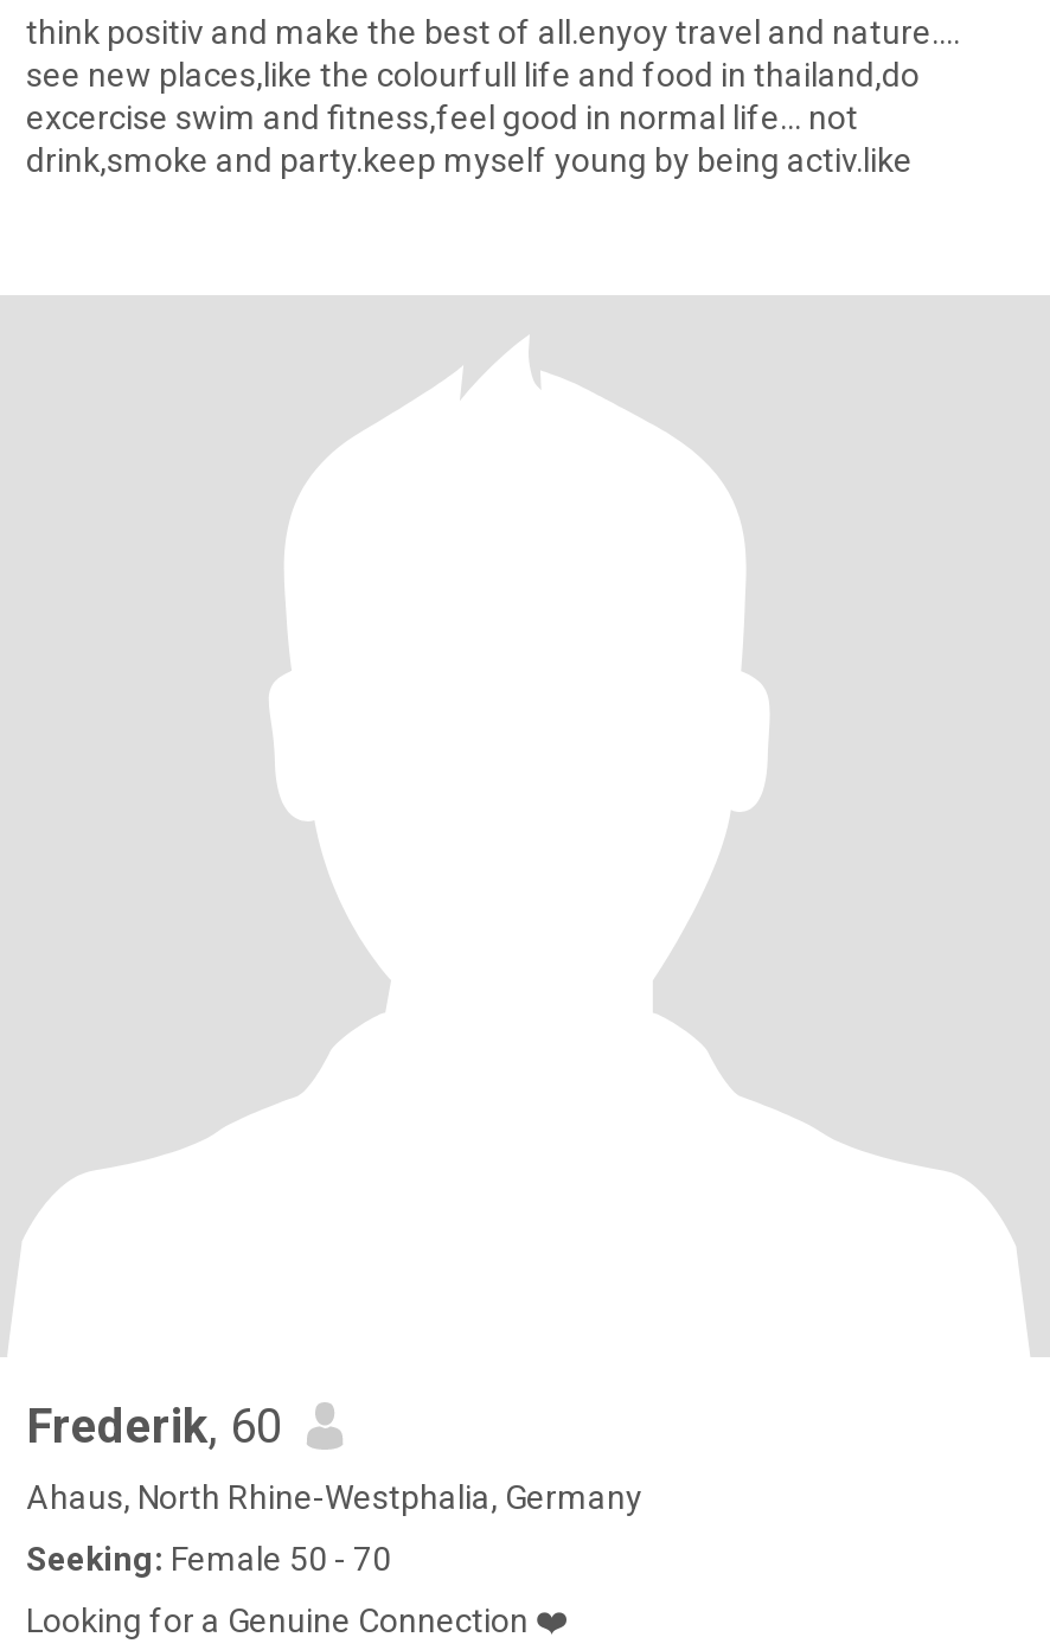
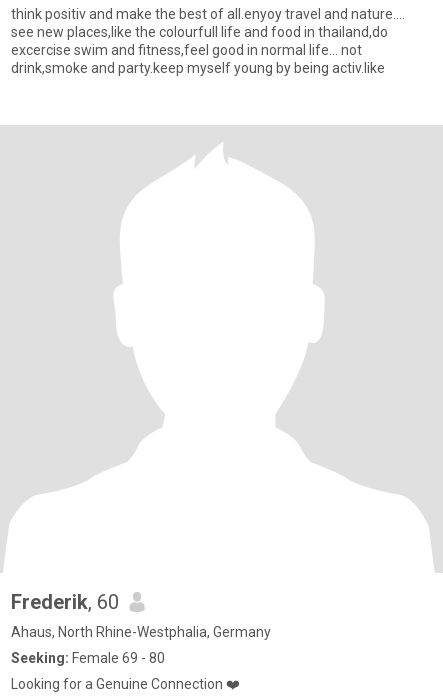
- Seeking: Female 50 - 70
+ Seeking: Female 69 - 80
